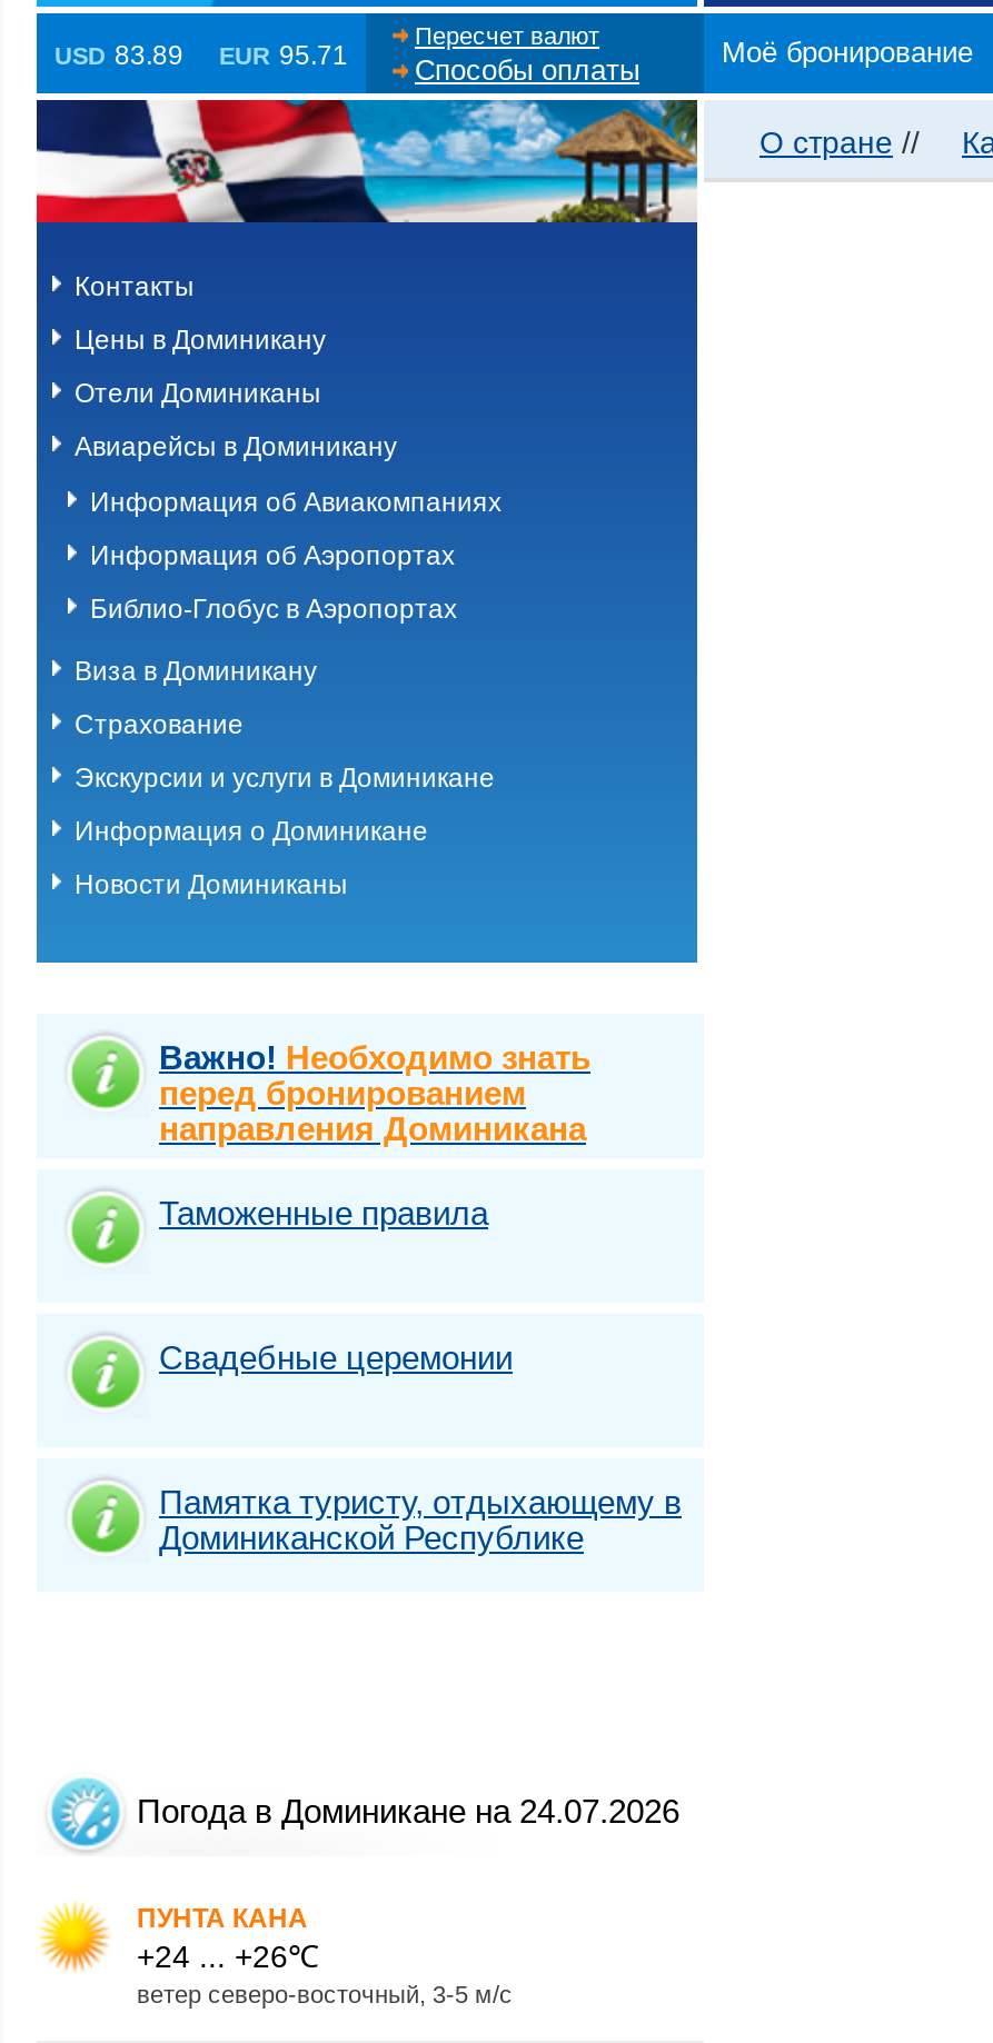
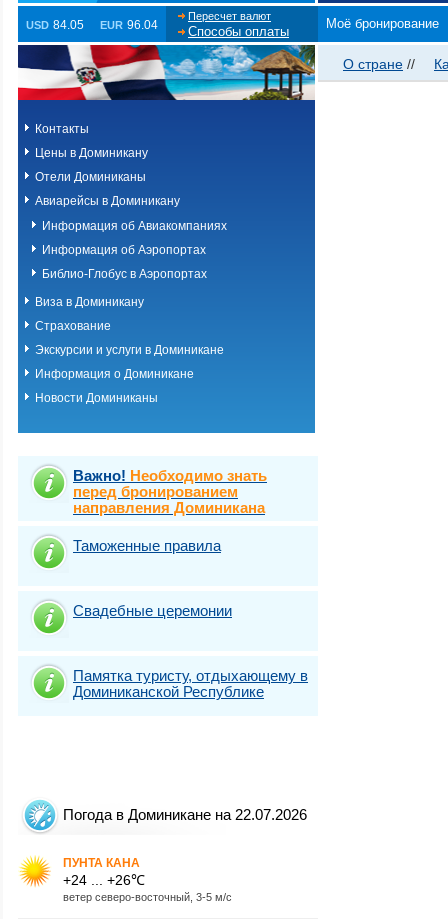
- USD 83.89
+ USD 84.05

- EUR 95.71
+ EUR 96.04

- Погода в Доминикане на 24.07.2026
+ Погода в Доминикане на 22.07.2026
